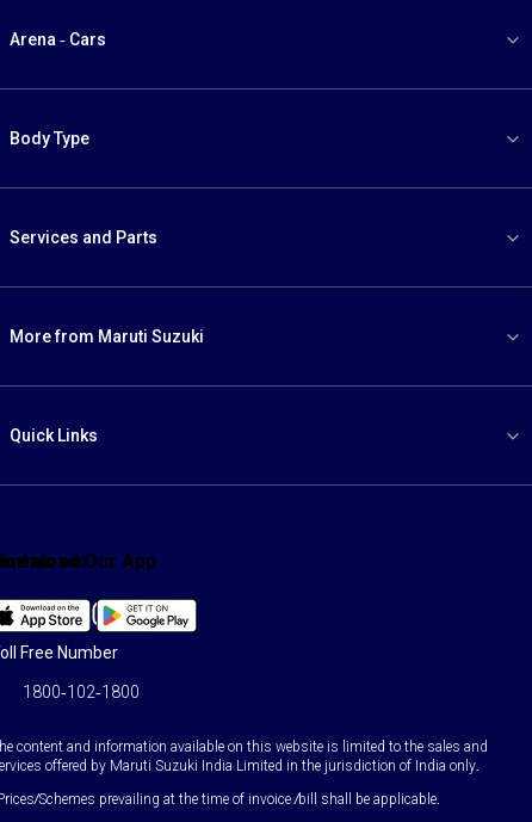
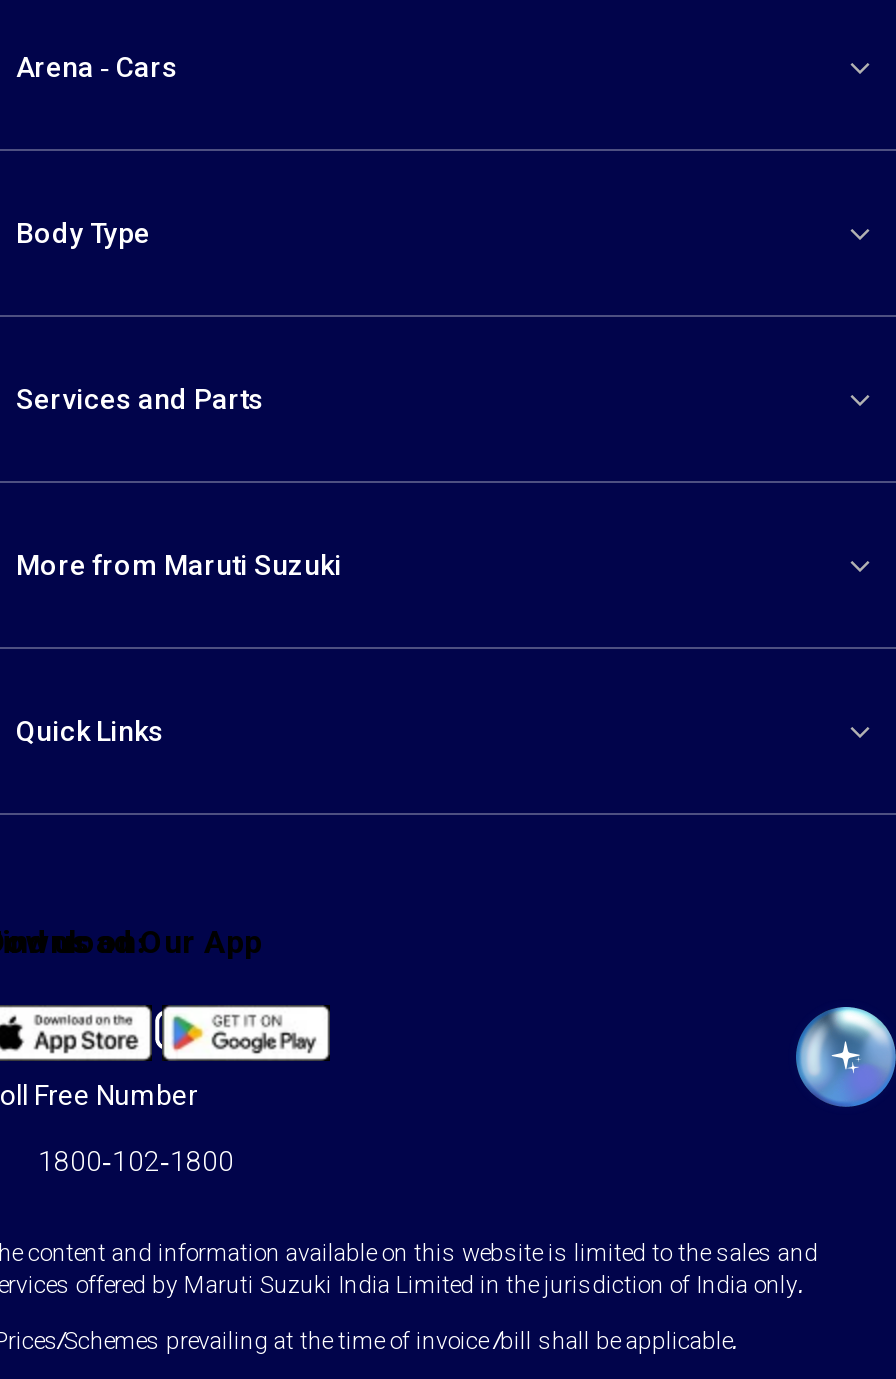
+ [image]
